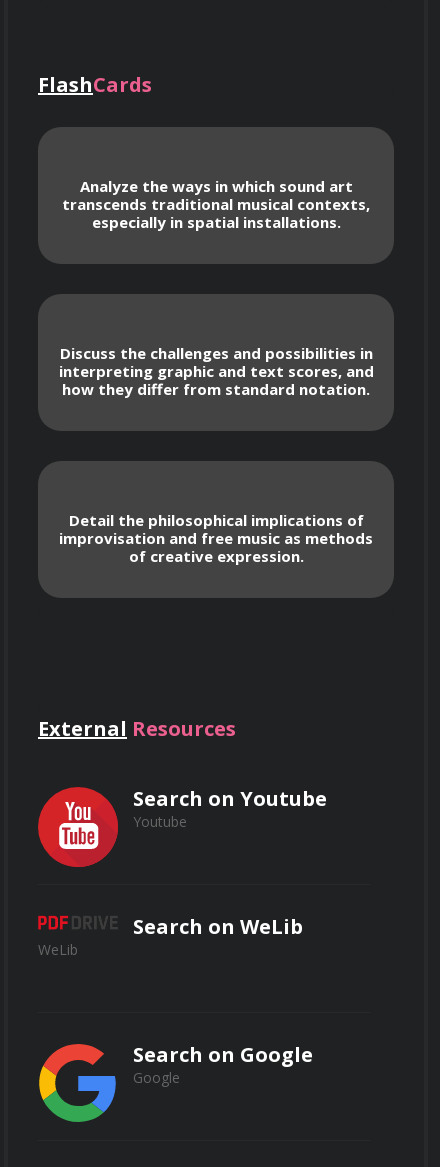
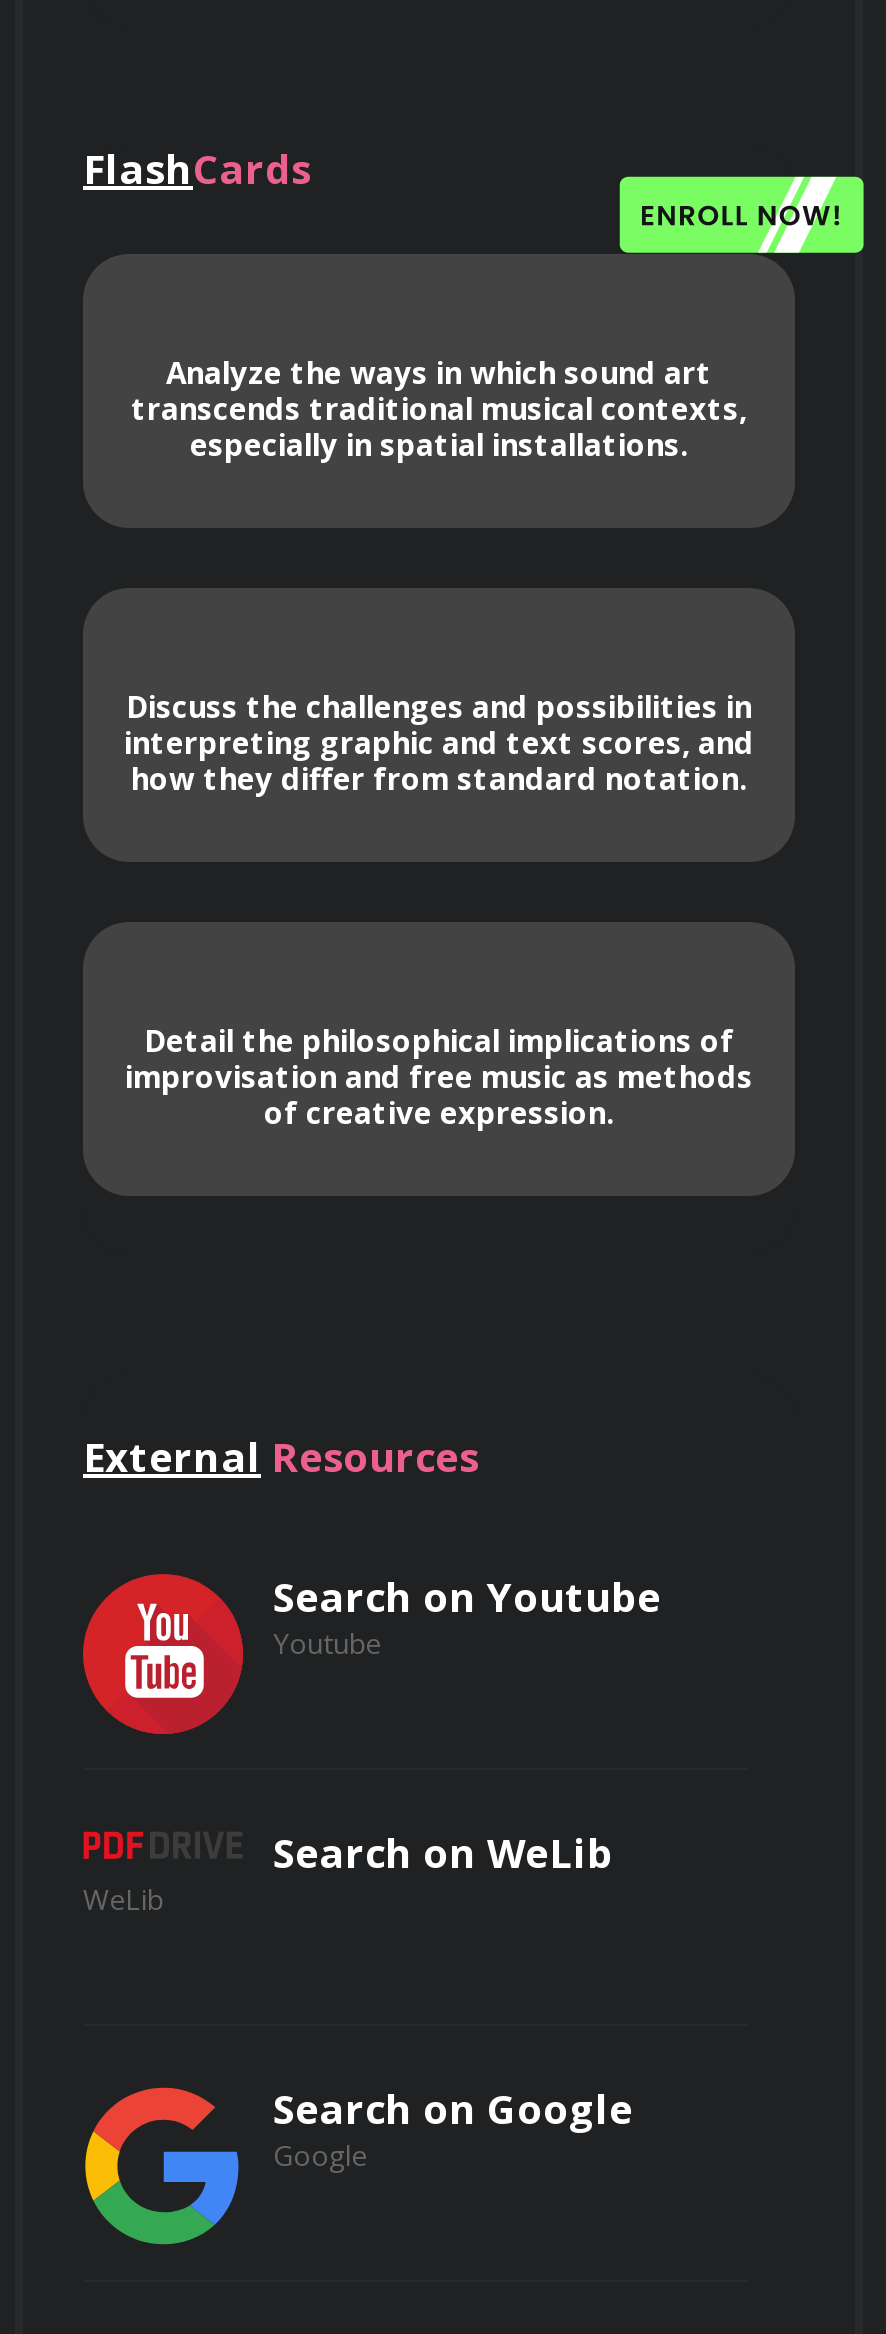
+ [image]
